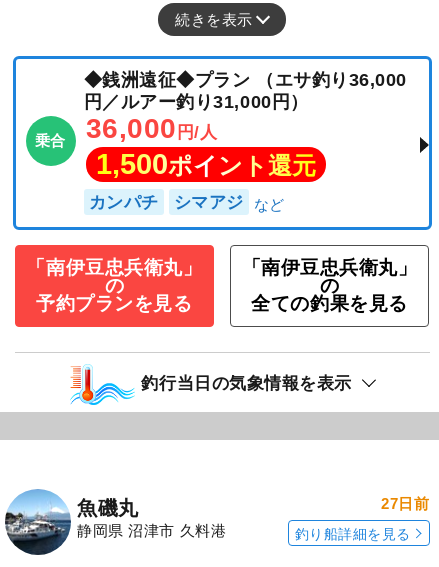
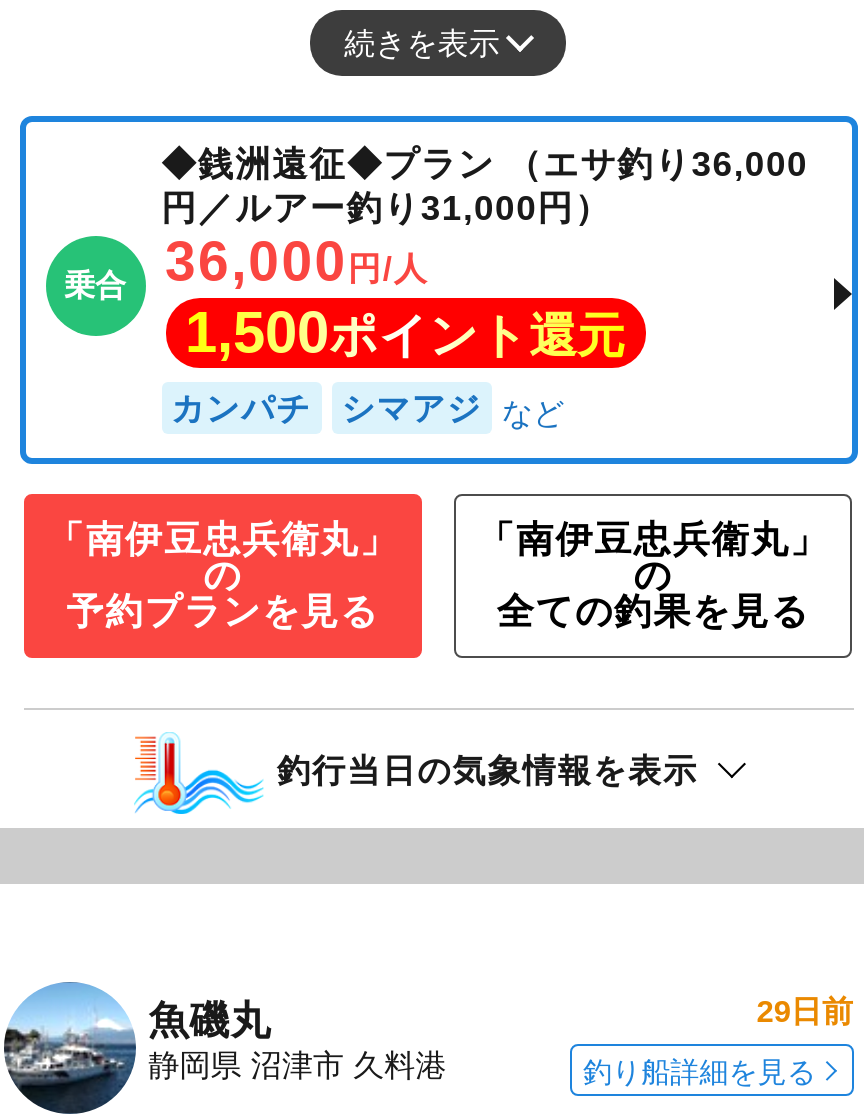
- 27日前
+ 29日前
